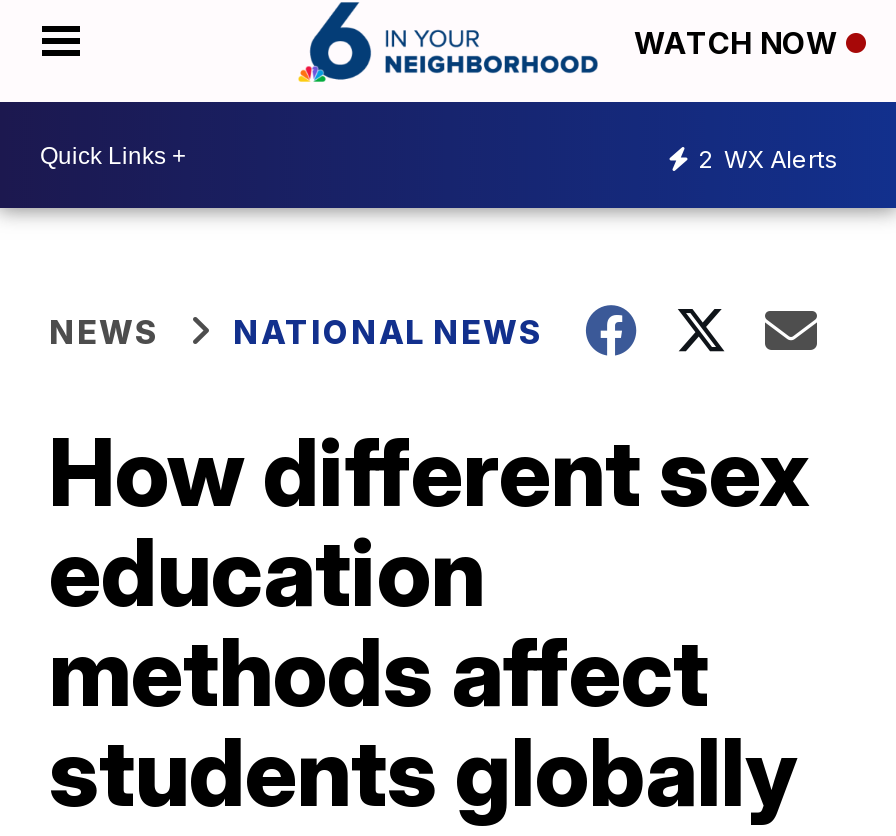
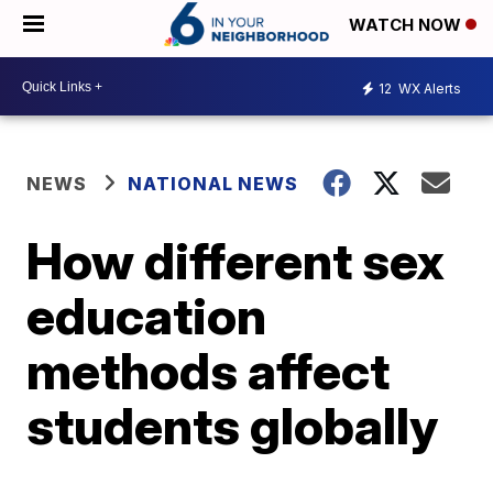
- 2 WX Alerts
+ 12 WX Alerts
